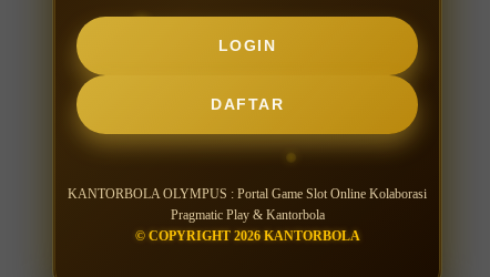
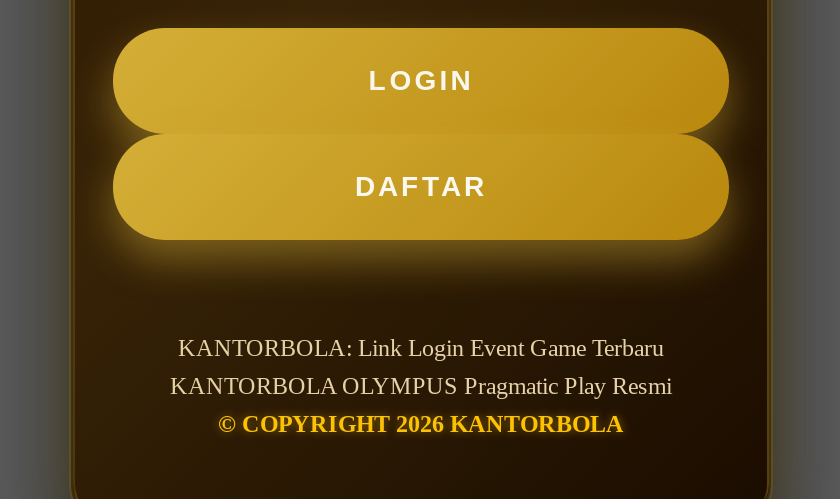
- KANTORBOLA OLYMPUS : Portal Game Slot Online Kolaborasi
- Pragmatic Play & Kantorbola
+ KANTORBOLA: Link Login Event Game Terbaru
+ KANTORBOLA OLYMPUS Pragmatic Play Resmi
